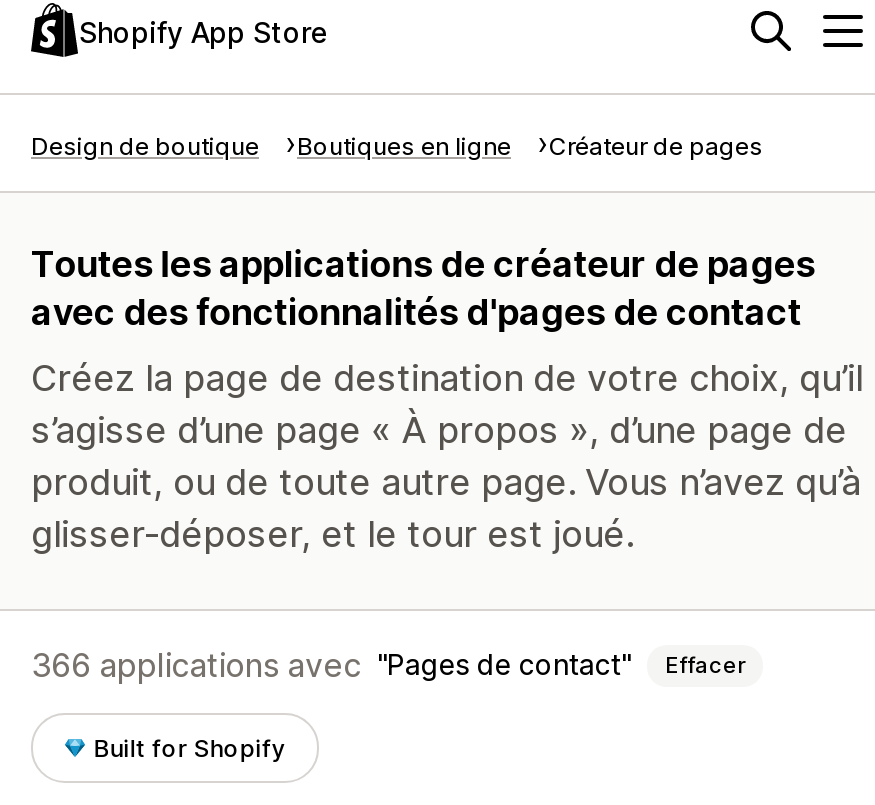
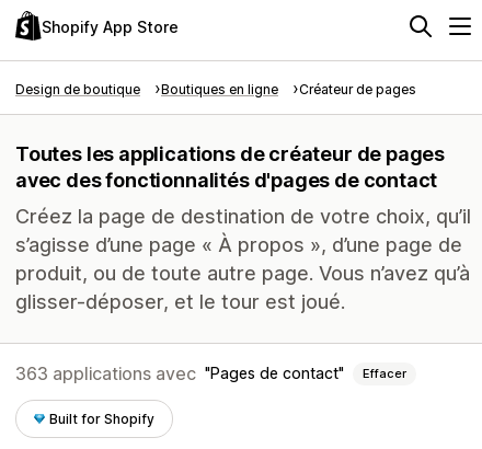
- 366 applications avec
+ 363 applications avec
